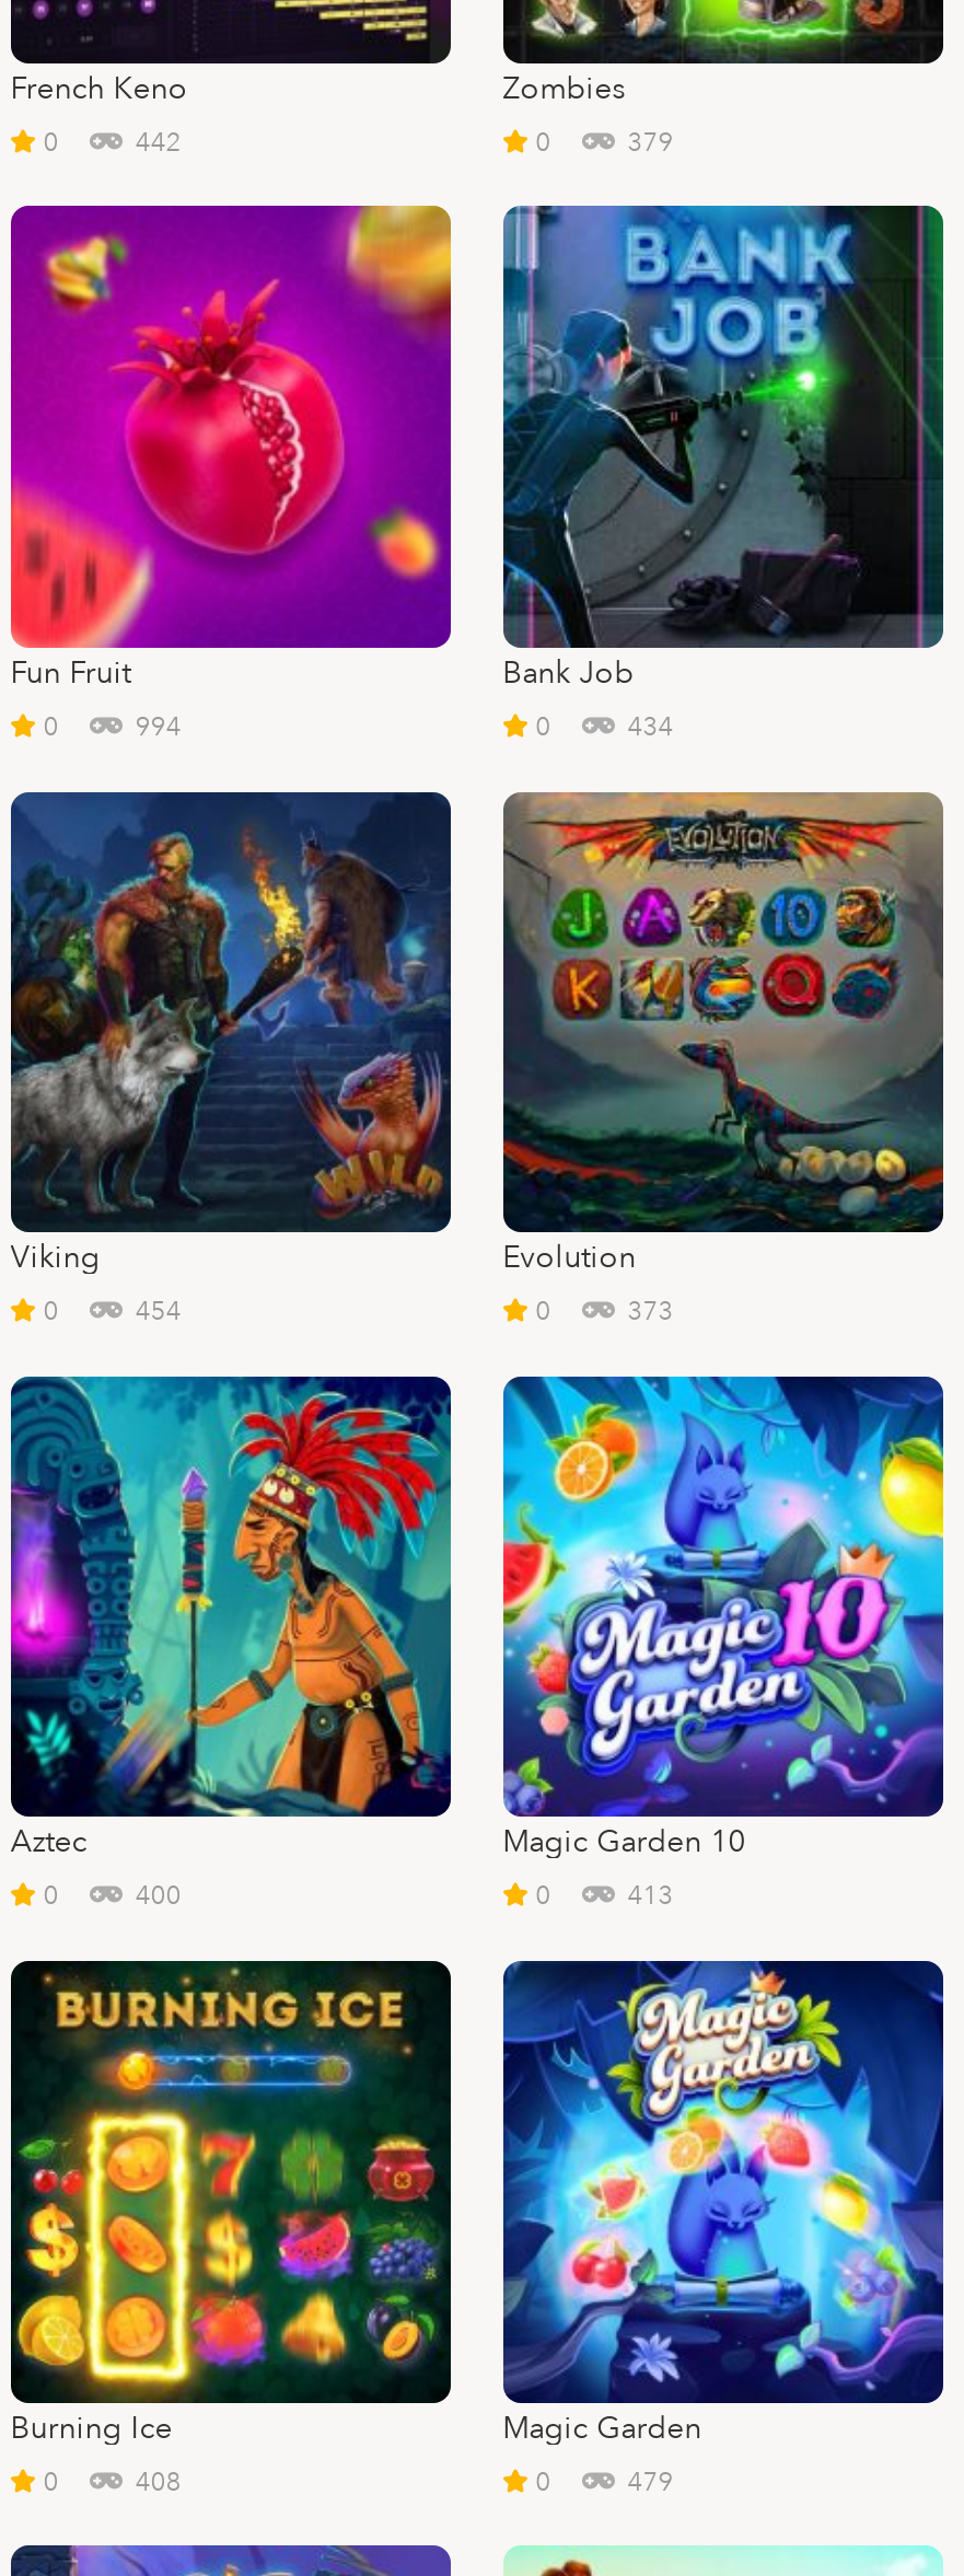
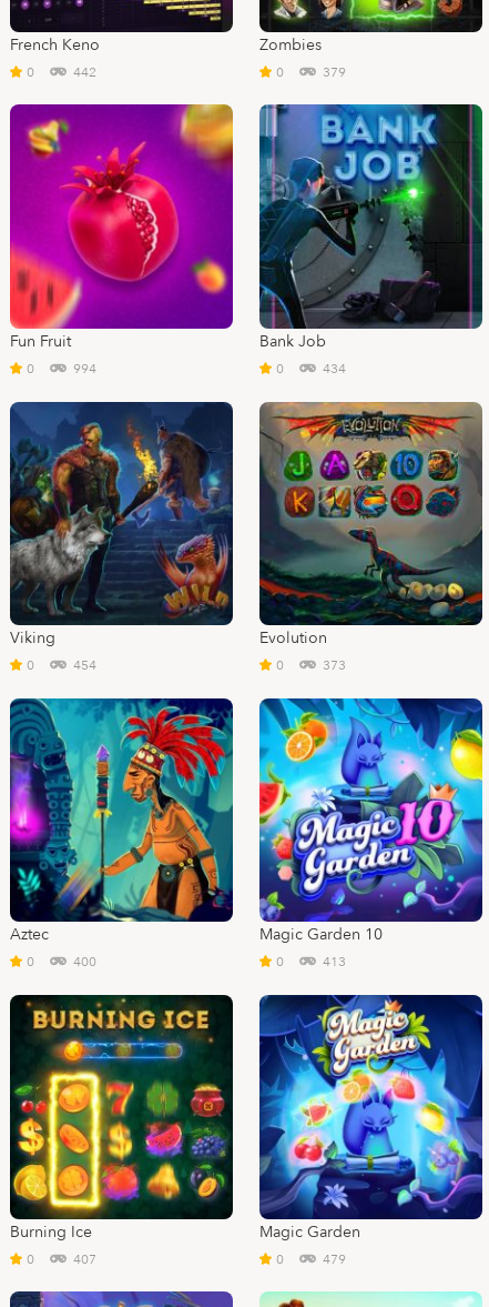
- 408
+ 407
